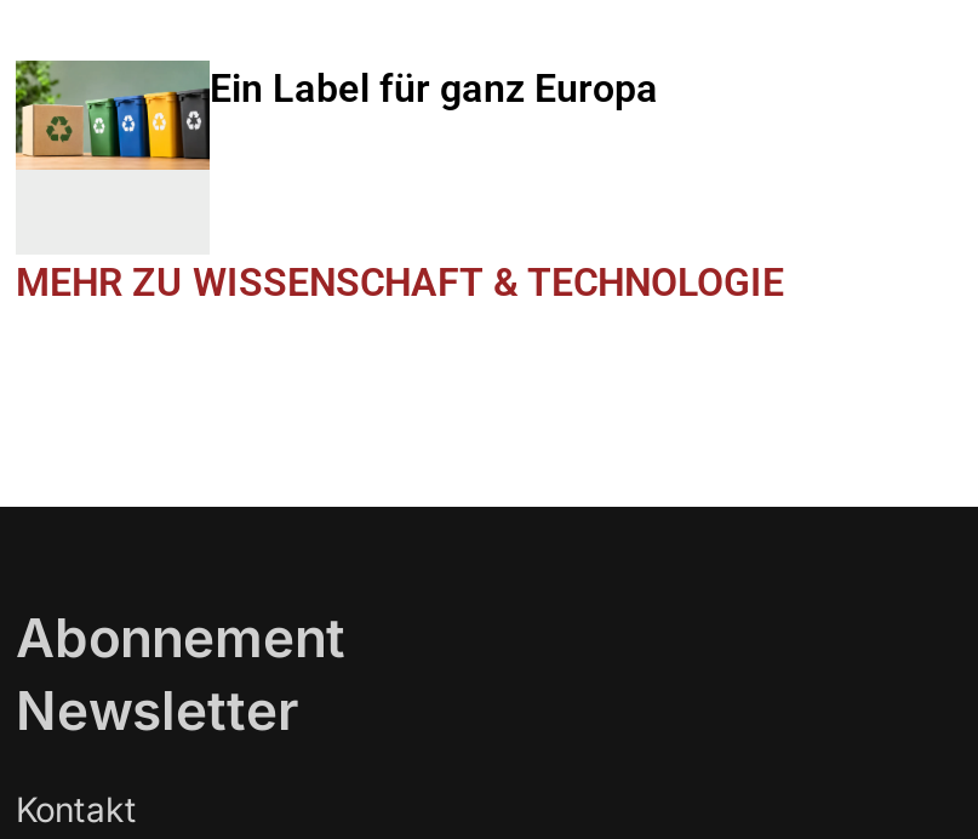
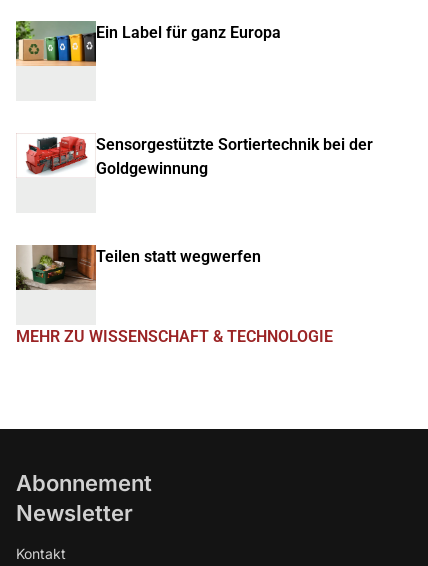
+ [image]
+ Teilen statt wegwerfen

+ [image]
+ Sensorgestützte Sortiertechnik bei der
+ Goldgewinnung
